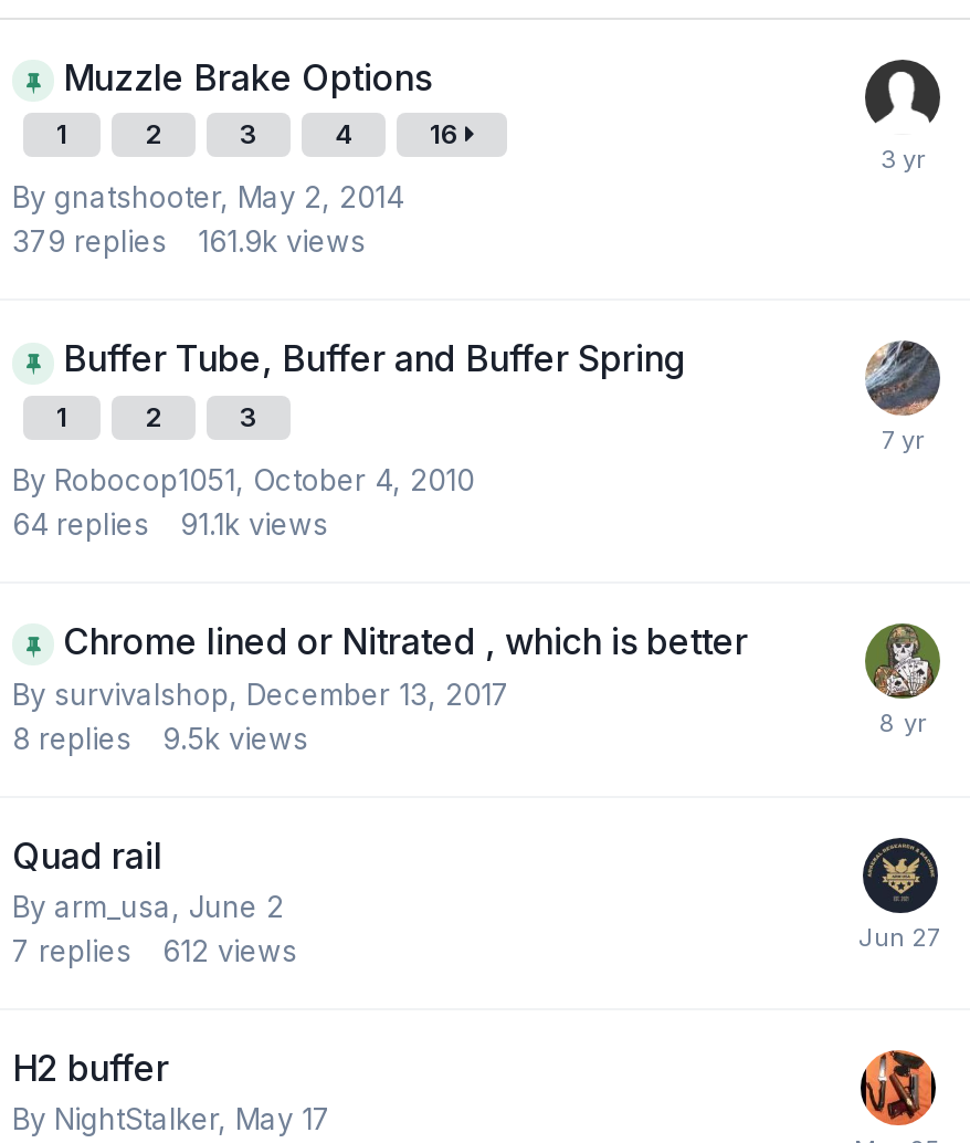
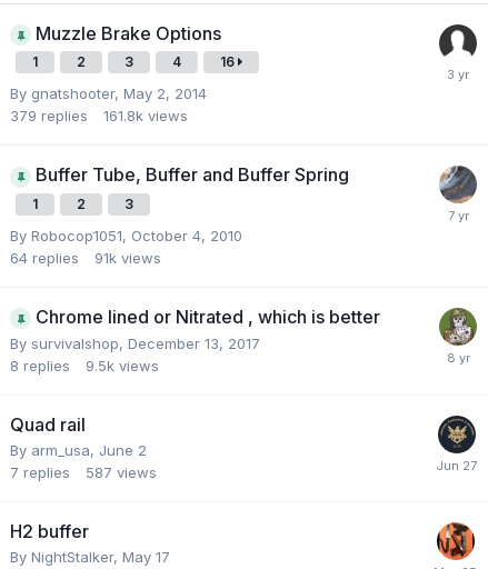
- 379 replies 161.9k views
+ 379 replies 161.8k views

- 64 replies 91.1k views
+ 64 replies 91k views

- 7 replies 612 views
+ 7 replies 587 views
